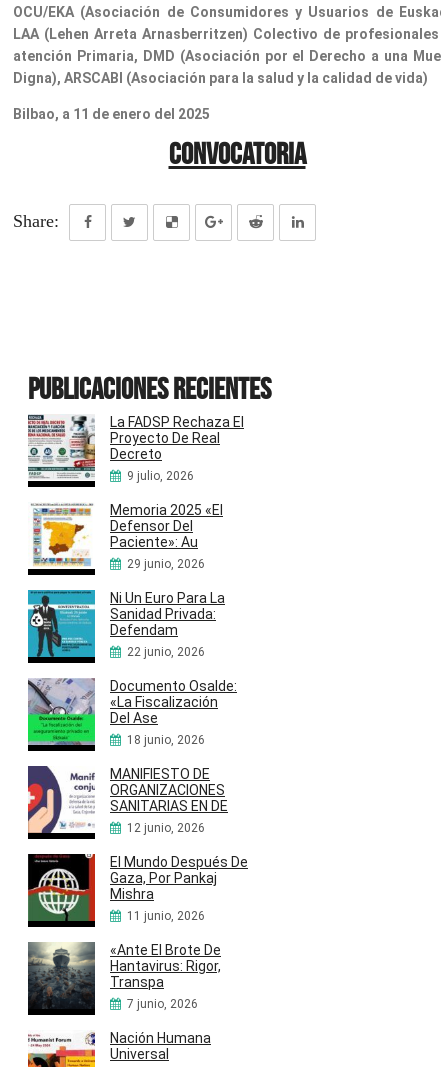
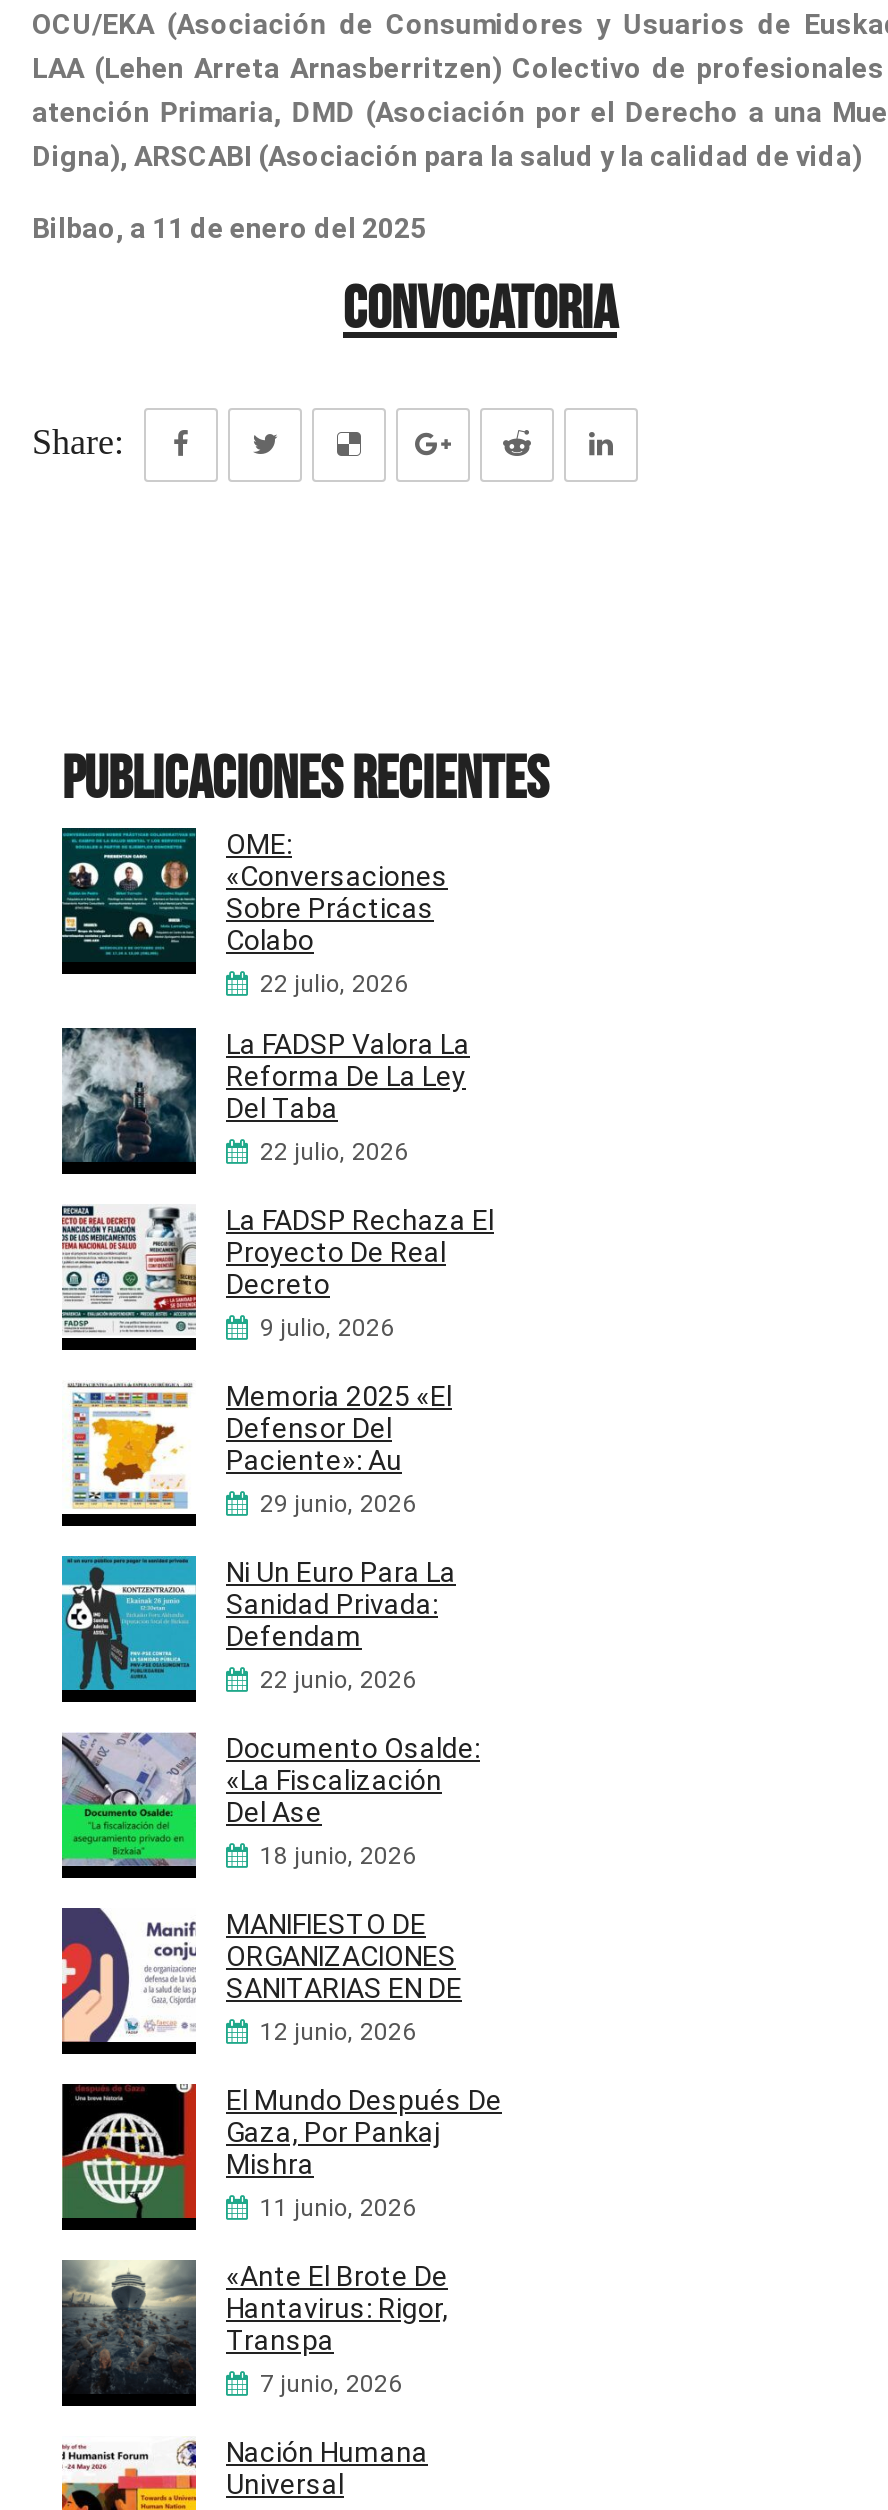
+ [image]
+ OME:
+ «Conversaciones
+ Sobre Prácticas
+ Colabo
+ 22 julio, 2026
+ La FADSP Valora La
+ Reforma De La Ley
+ Del Taba
+ 22 julio, 2026

+ [image]
